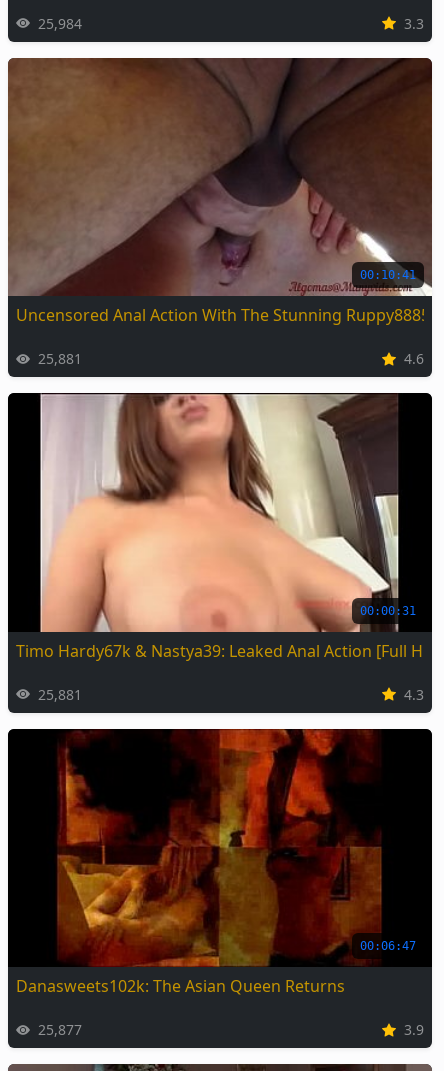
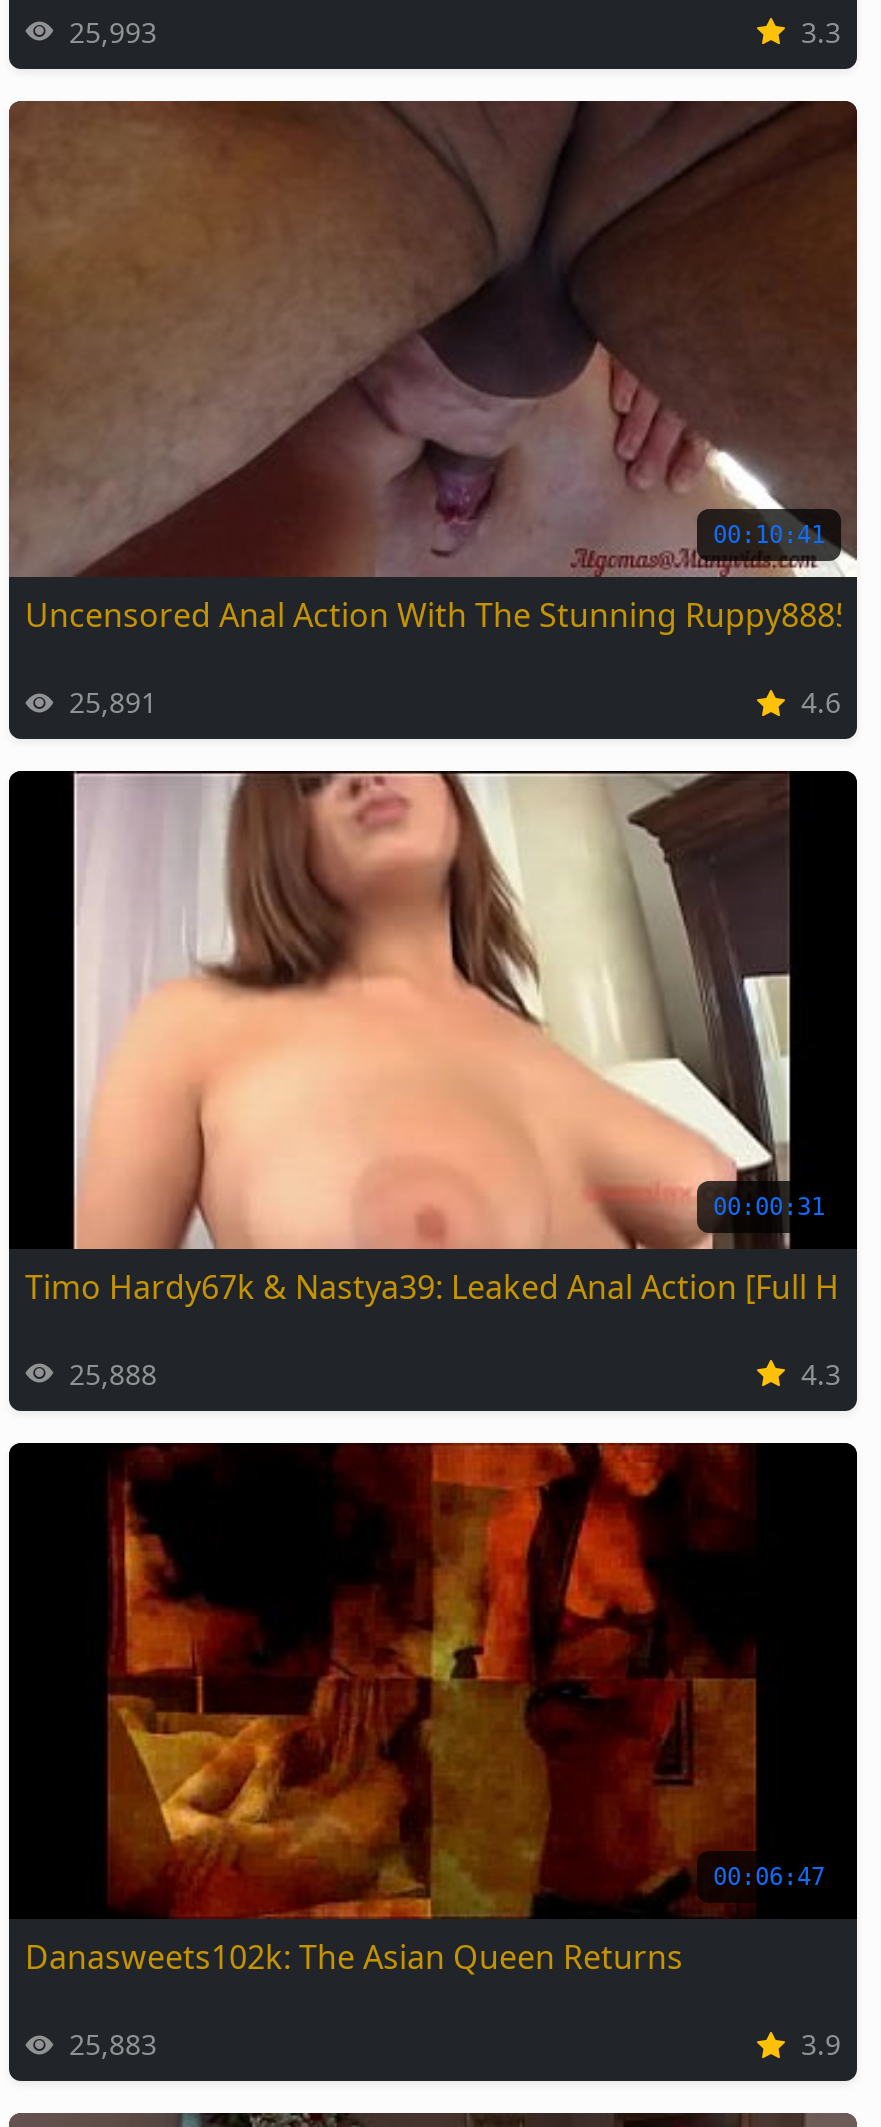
- 25,984
+ 25,993

- 25,881
+ 25,891

- 25,881
+ 25,888

- 25,877
+ 25,883
